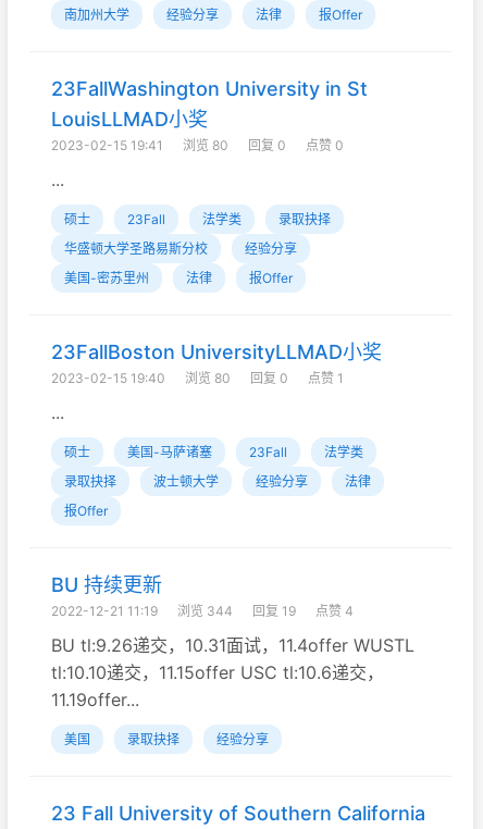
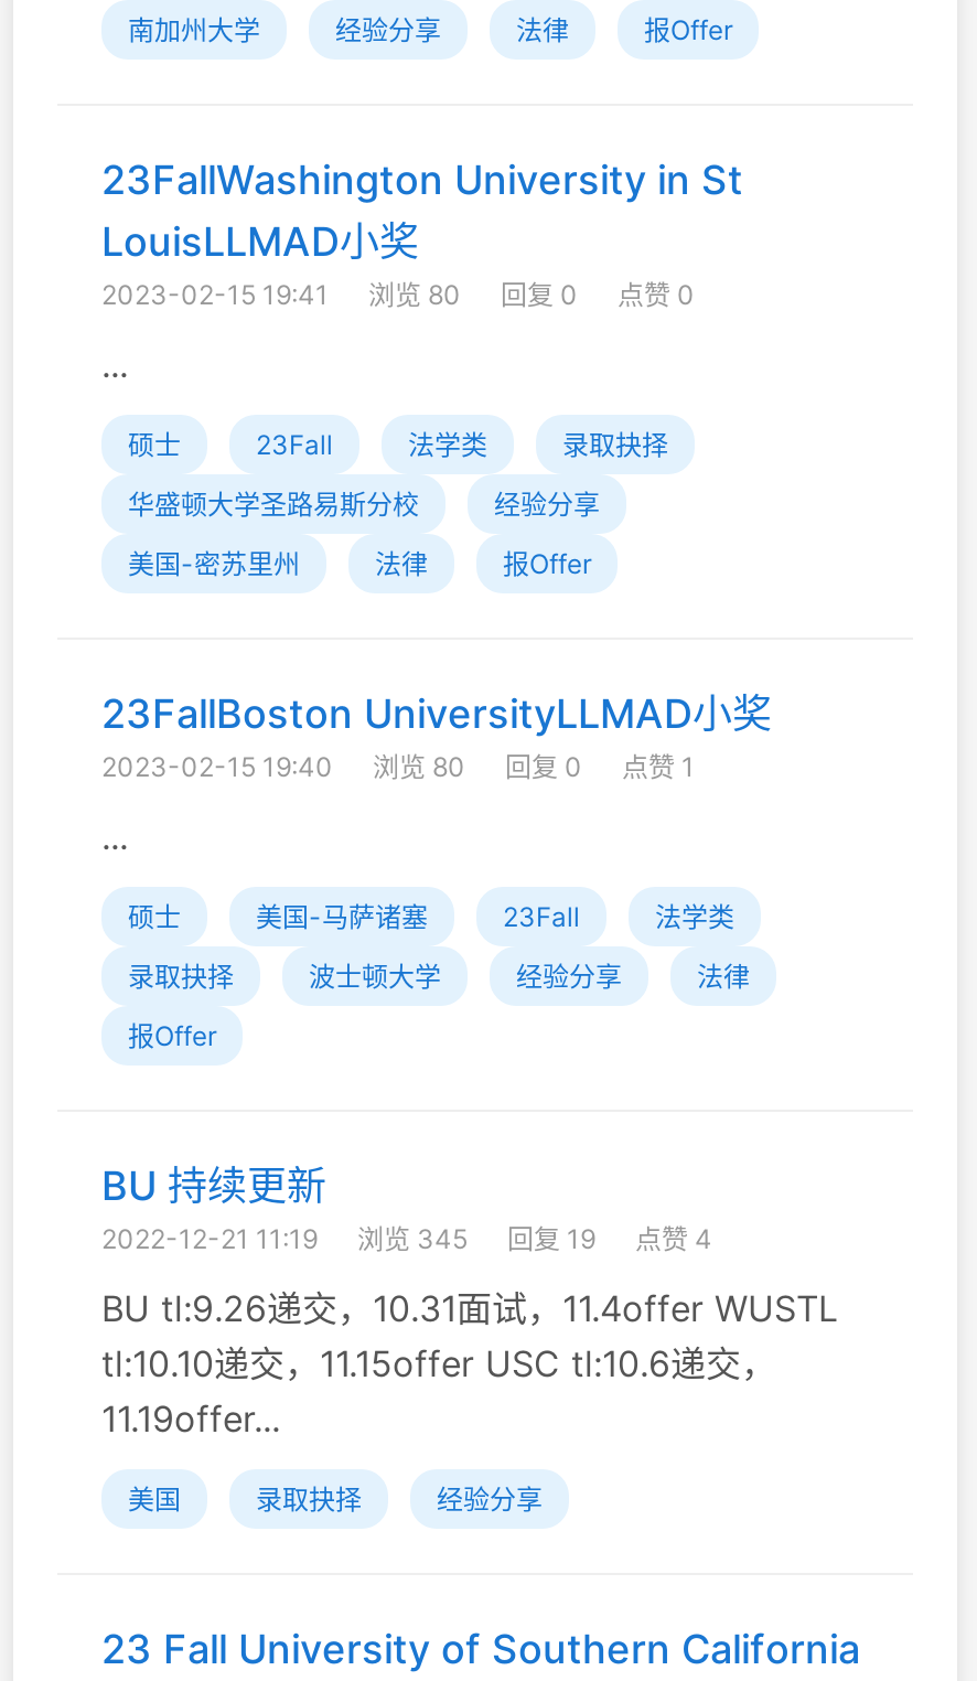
- 2022-12-21 11:19 浏览 344 回复 19 点赞 4
+ 2022-12-21 11:19 浏览 345 回复 19 点赞 4
